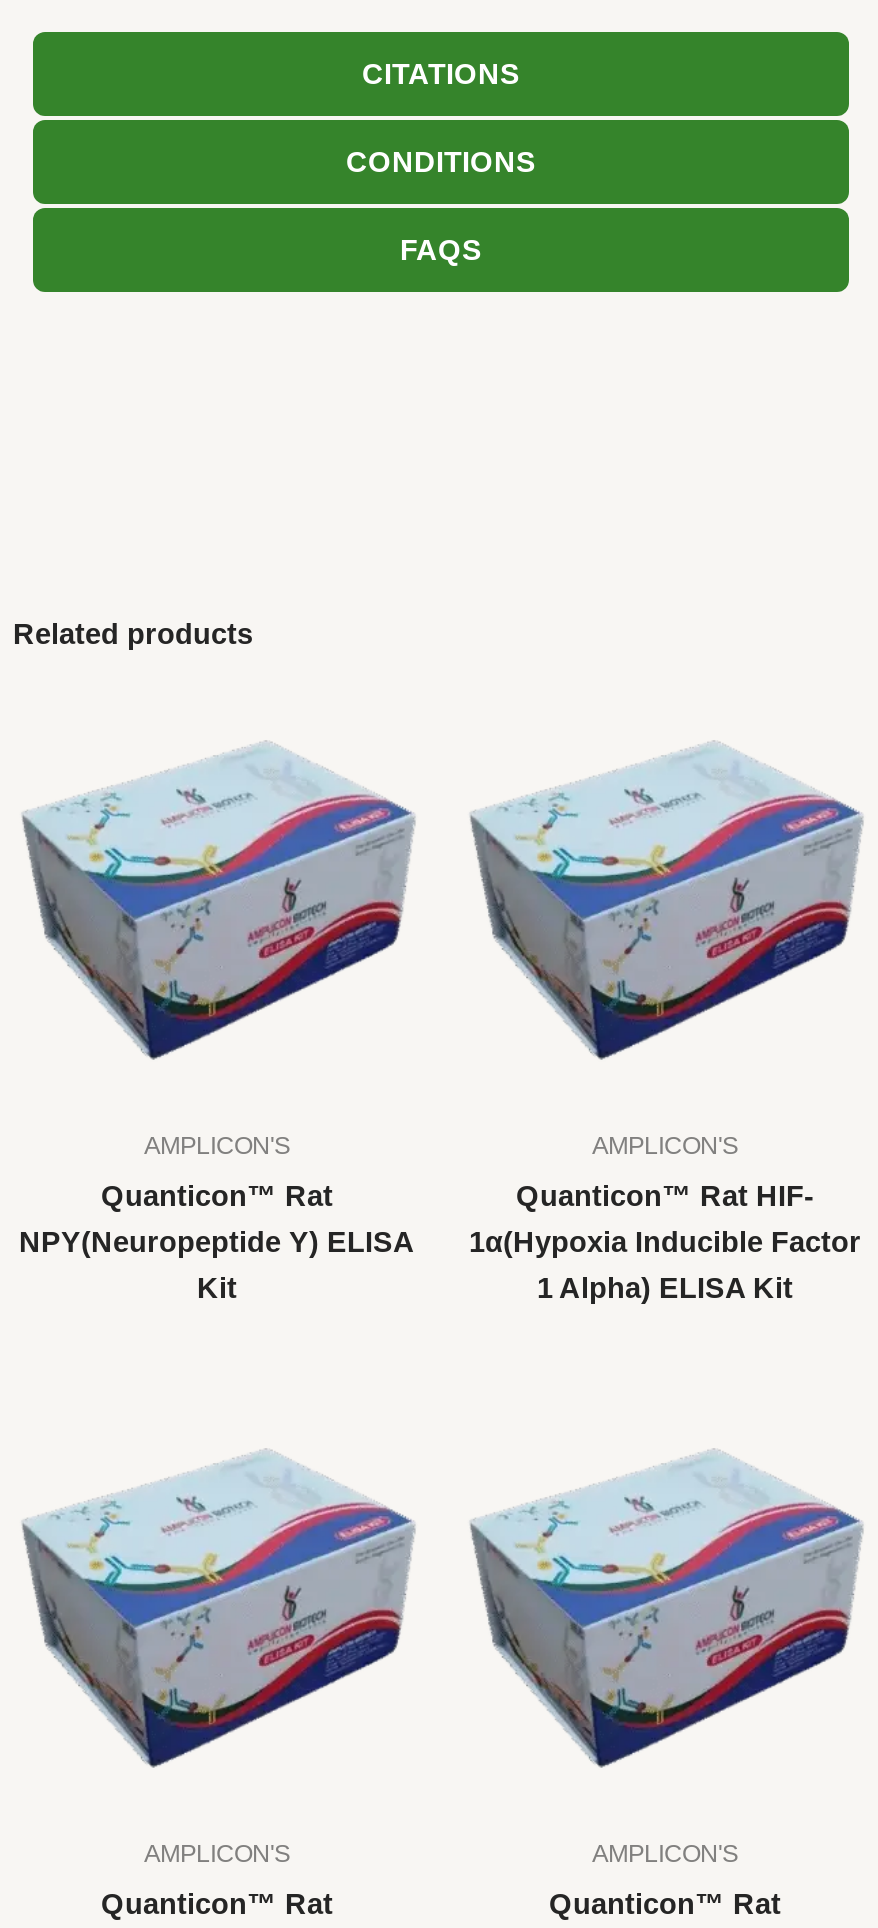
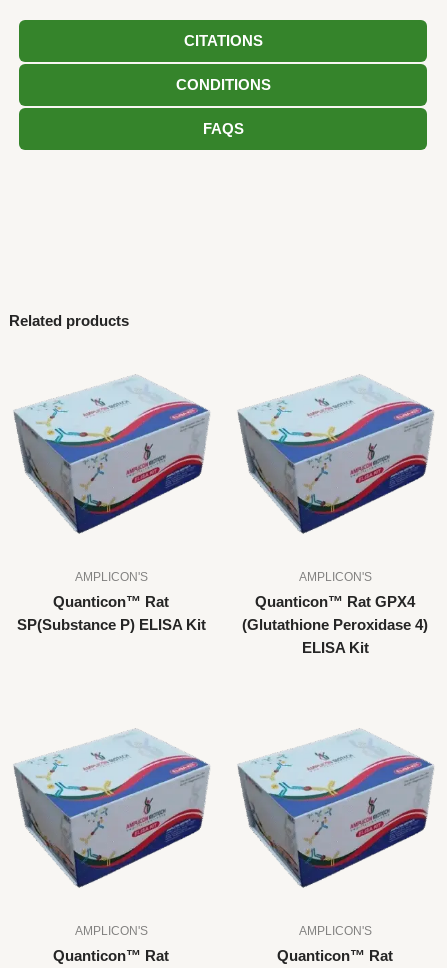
- Quanticon™ Rat HIF-
- 1α(Hypoxia Inducible Factor
- 1 Alpha) ELISA Kit
+ Quanticon™ Rat GPX4
+ (Glutathione Peroxidase 4)
+ ELISA Kit

- NPY(Neuropeptide Y) ELISA
- Kit
+ SP(Substance P) ELISA Kit
